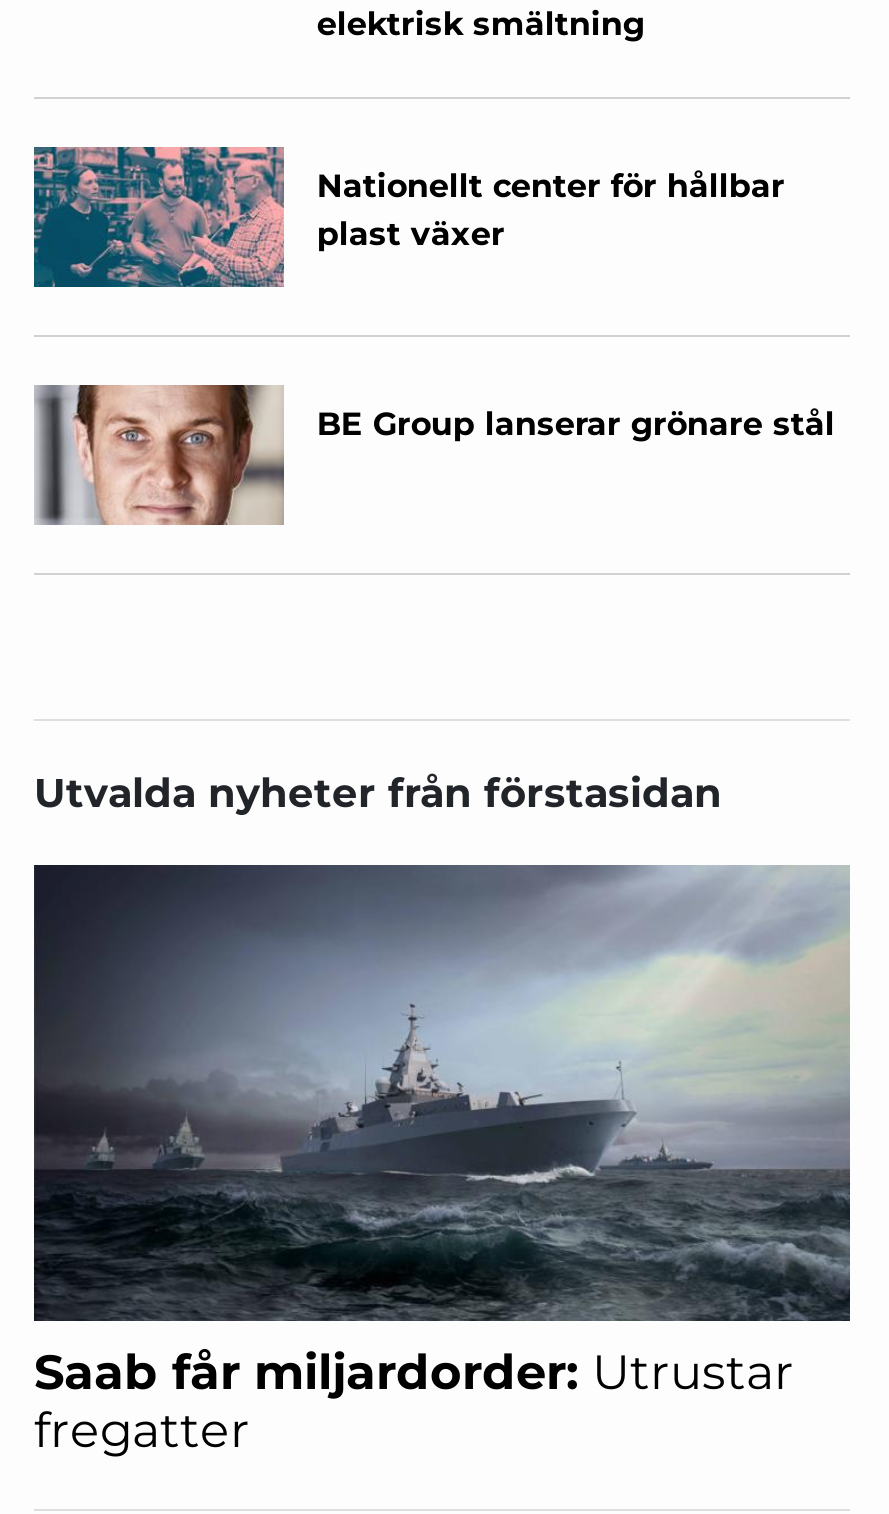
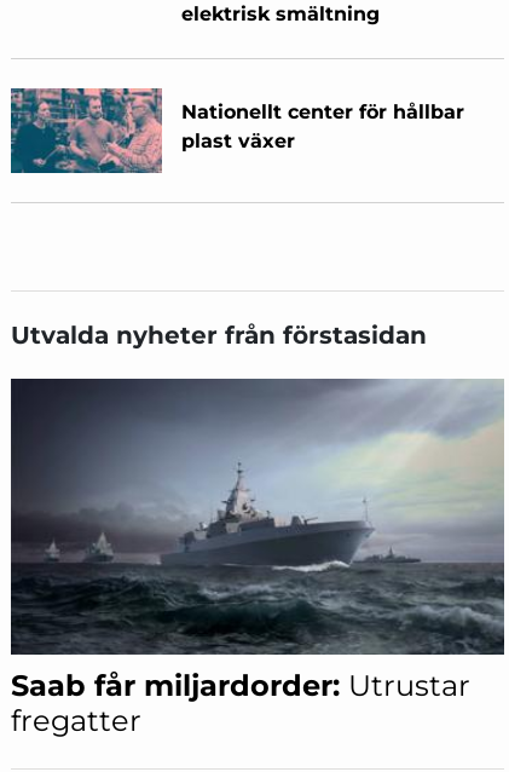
- [image]
- BE Group lanserar grönare stål
